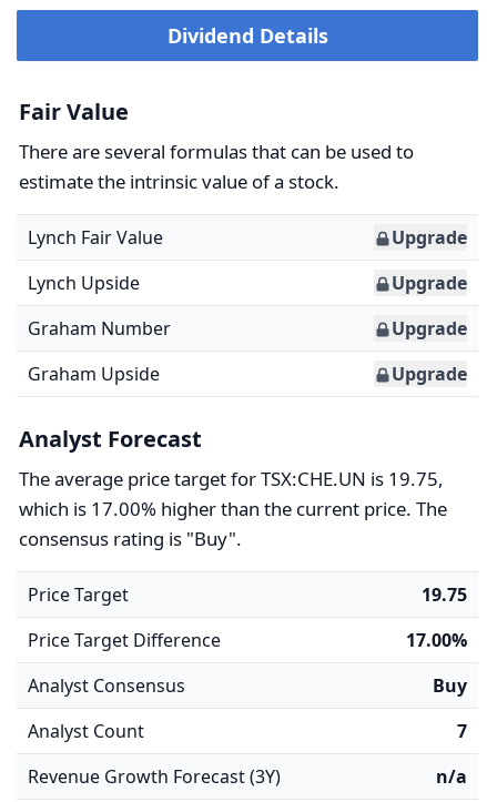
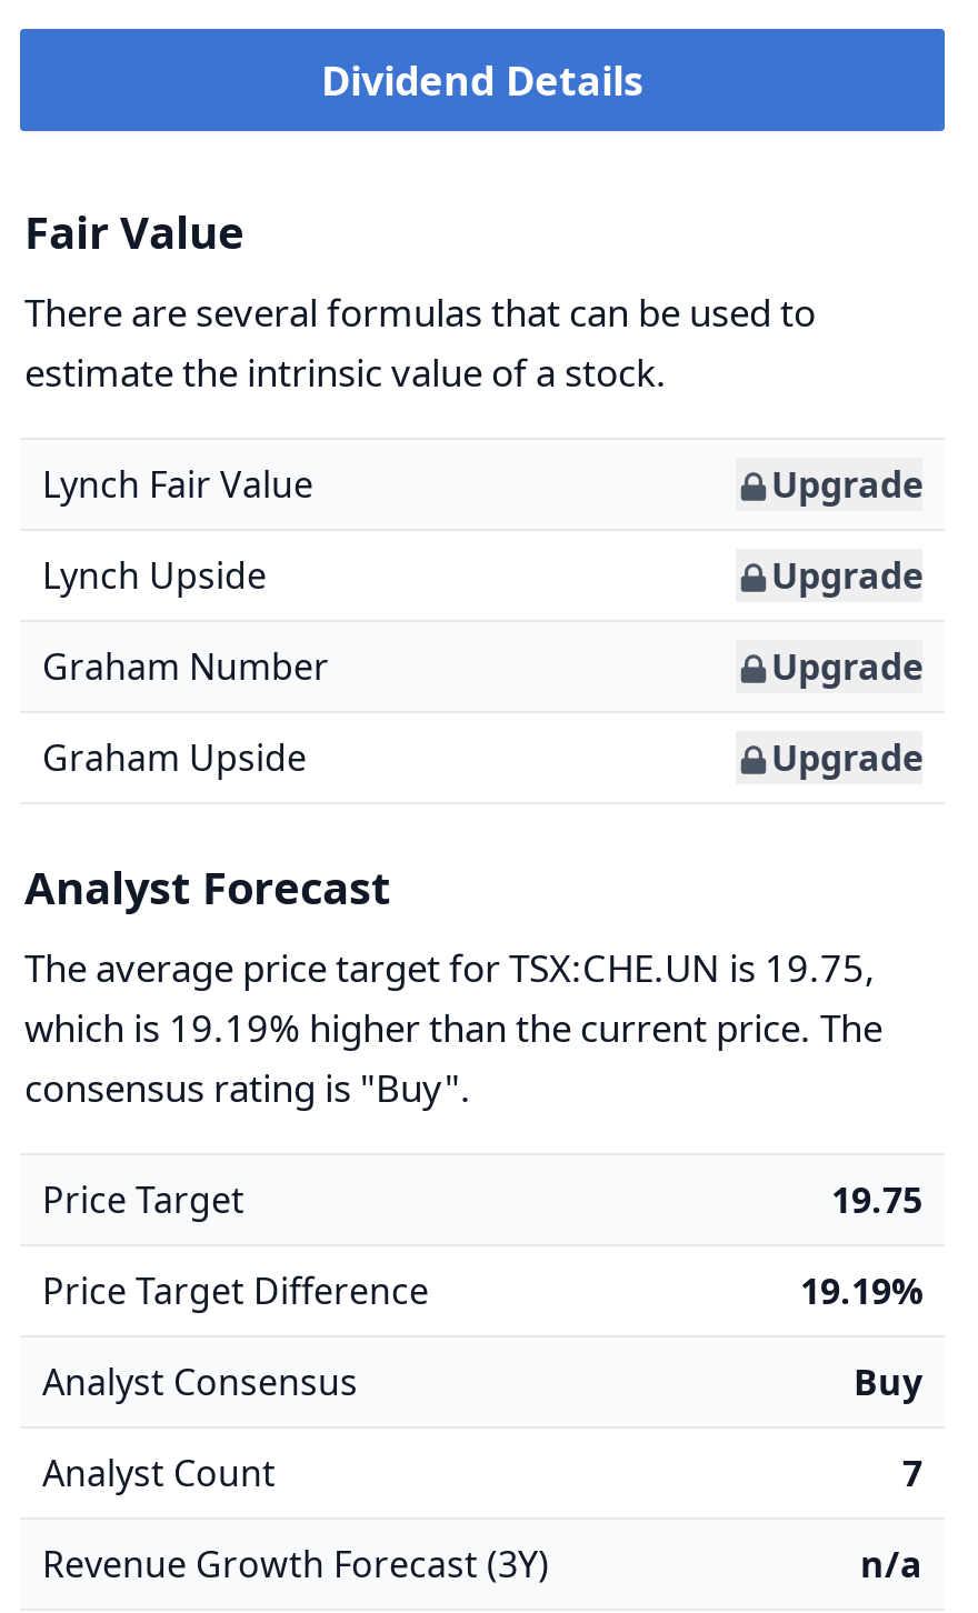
- which is 17.00% higher than the current price. The
+ which is 19.19% higher than the current price. The

- 17.00%
+ 19.19%
